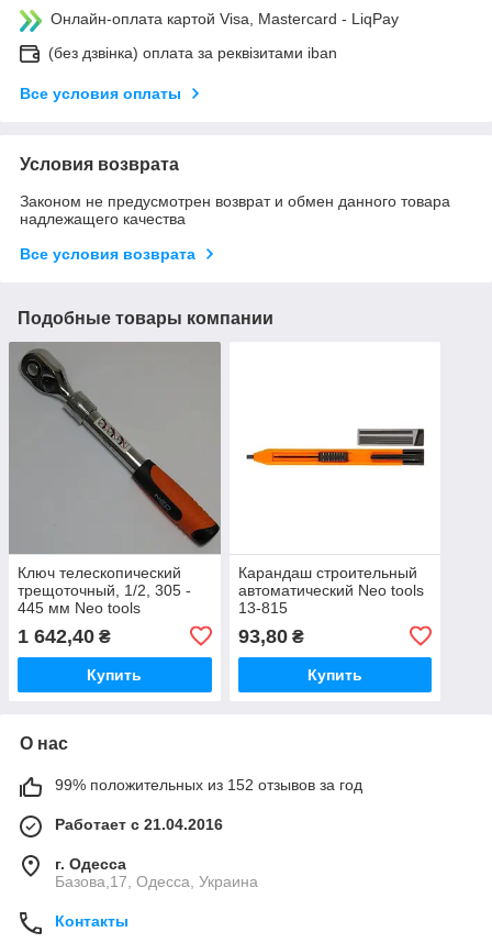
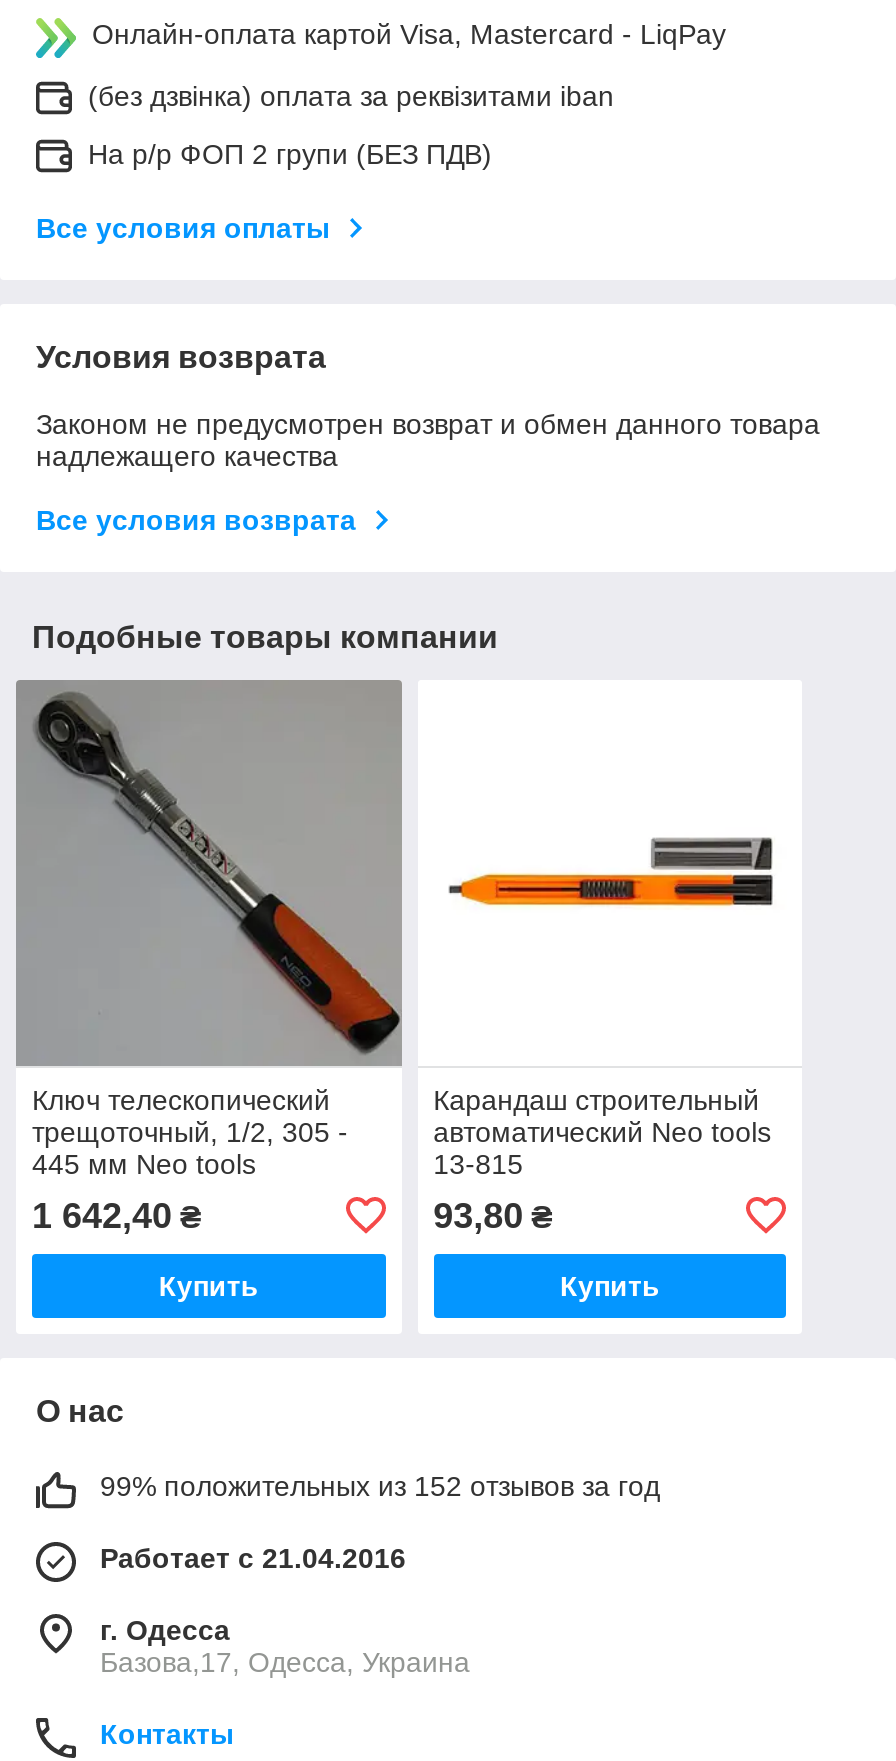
+ На р/р ФОП 2 групи (БЕЗ ПДВ)
